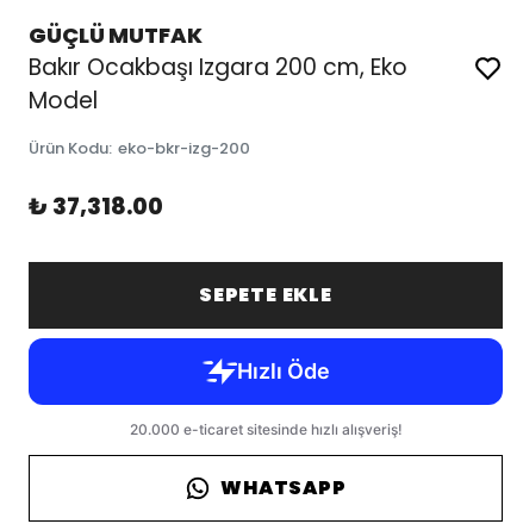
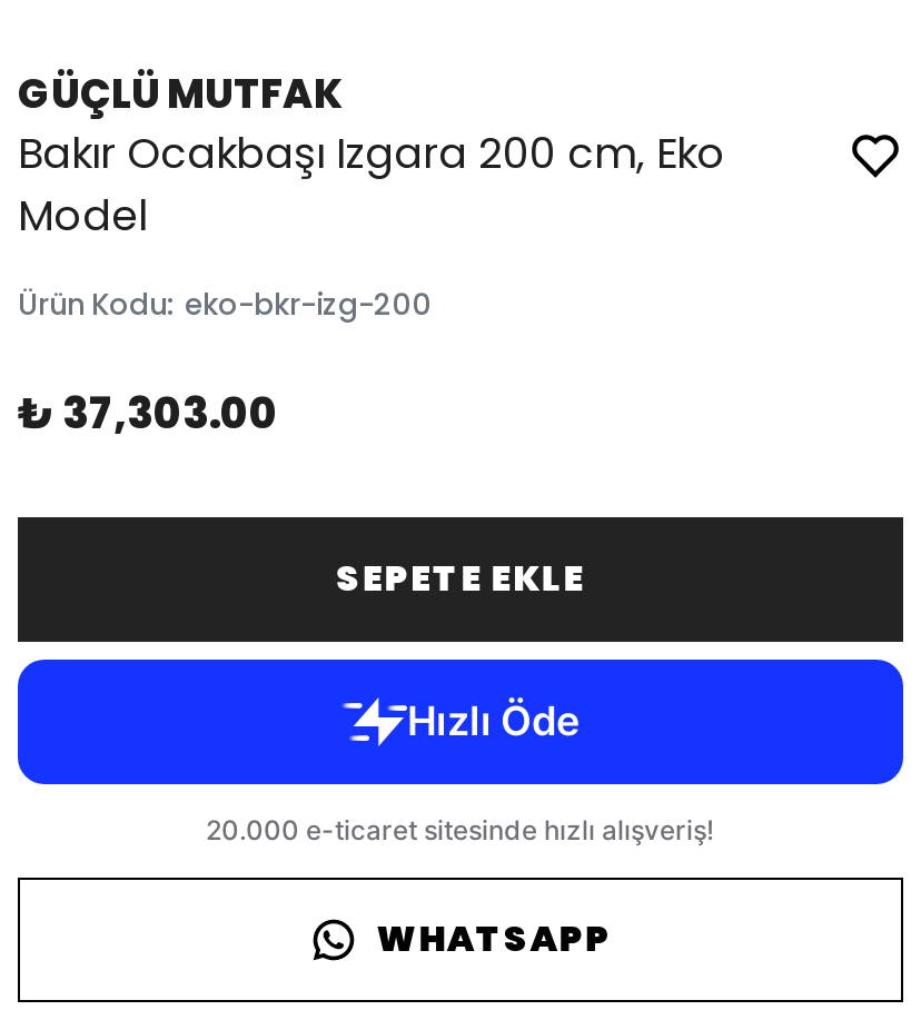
- ₺ 37,318.00
+ ₺ 37,303.00
